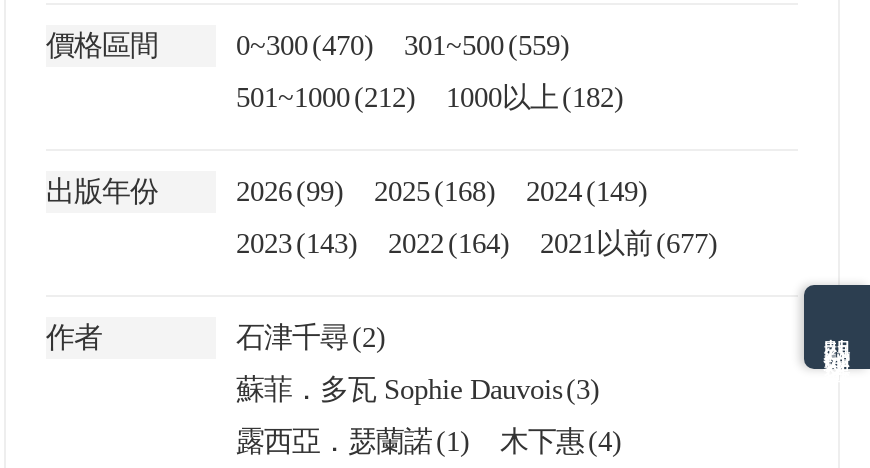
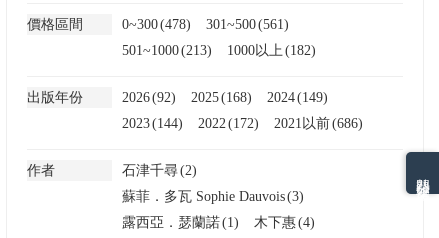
- 0~300 (470)
+ 0~300 (478)

- 301~500 (559)
+ 301~500 (561)

- 501~1000 (212) 1000以上 (182)
+ 501~1000 (213) 1000以上 (182)

- 2026 (99) 2025 (168) 2024 (149)
+ 2026 (92) 2025 (168) 2024 (149)

- 2023 (143)
+ 2023 (144)

- 2022 (164)
+ 2022 (172)

- 2021以前 (677)
+ 2021以前 (686)
